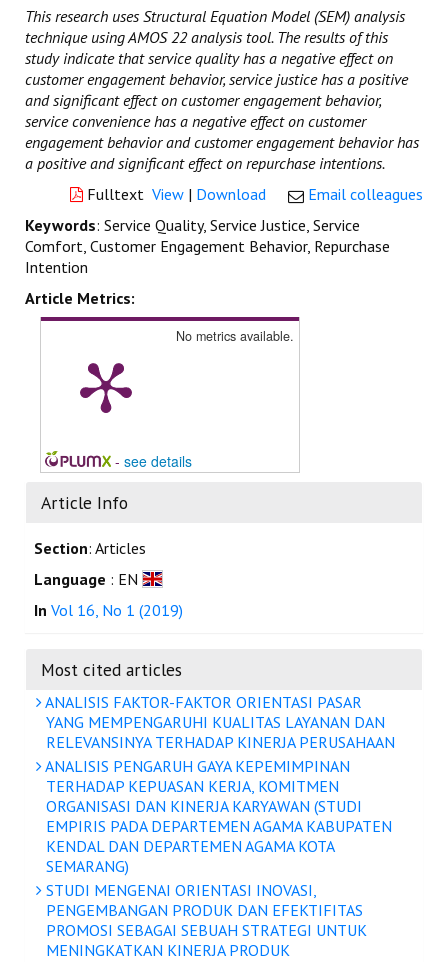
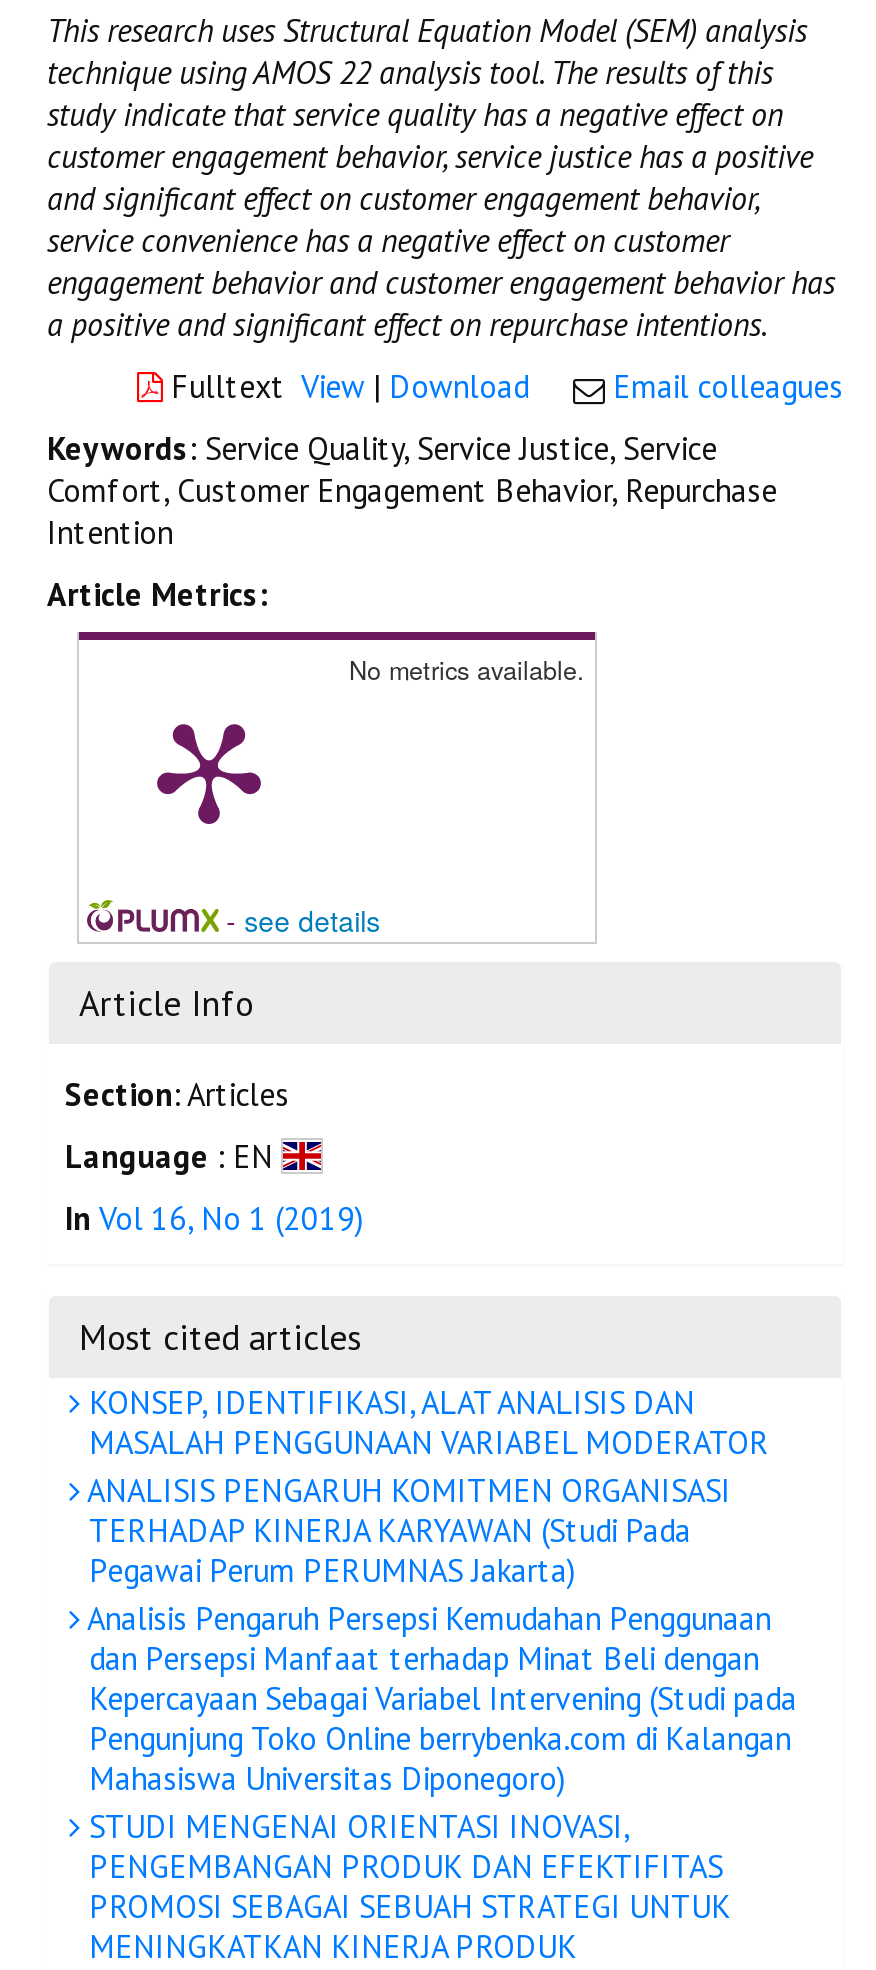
- ANALISIS FAKTOR-FAKTOR ORIENTASI PASAR
- YANG MEMPENGARUHI KUALITAS LAYANAN DAN
- RELEVANSINYA TERHADAP KINERJA PERUSAHAAN
- ANALISIS PENGARUH GAYA KEPEMIMPINAN
- TERHADAP KEPUASAN KERJA, KOMITMEN
- ORGANISASI DAN KINERJA KARYAWAN (STUDI
- EMPIRIS PADA DEPARTEMEN AGAMA KABUPATEN
- KENDAL DAN DEPARTEMEN AGAMA KOTA
- SEMARANG)
+ KONSEP, IDENTIFIKASI, ALAT ANALISIS DAN
+ MASALAH PENGGUNAAN VARIABEL MODERATOR
+ ANALISIS PENGARUH KOMITMEN ORGANISASI
+ TERHADAP KINERJA KARYAWAN (Studi Pada
+ Pegawai Perum PERUMNAS Jakarta)
+ Analisis Pengaruh Persepsi Kemudahan Penggunaan
+ dan Persepsi Manfaat terhadap Minat Beli dengan
+ Kepercayaan Sebagai Variabel Intervening (Studi pada
+ Pengunjung Toko Online berrybenka.com di Kalangan
+ Mahasiswa Universitas Diponegoro)
